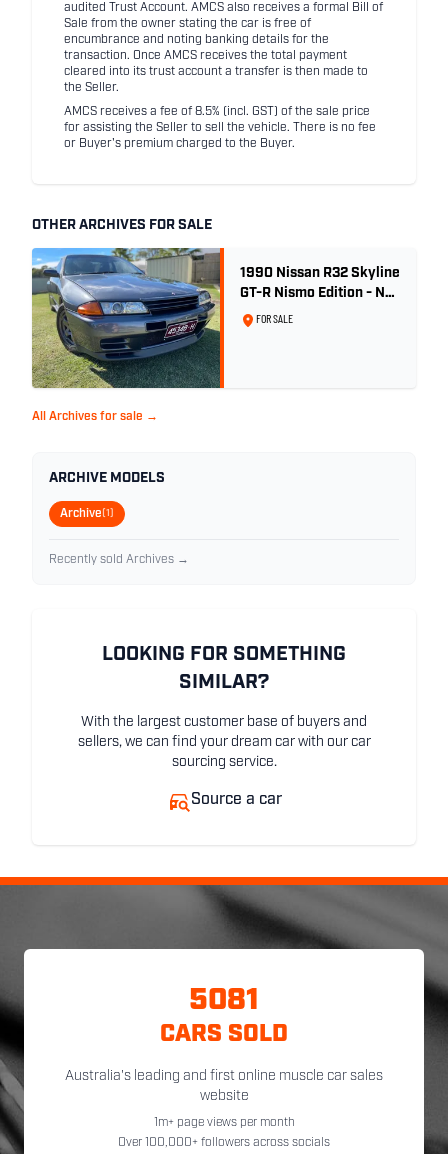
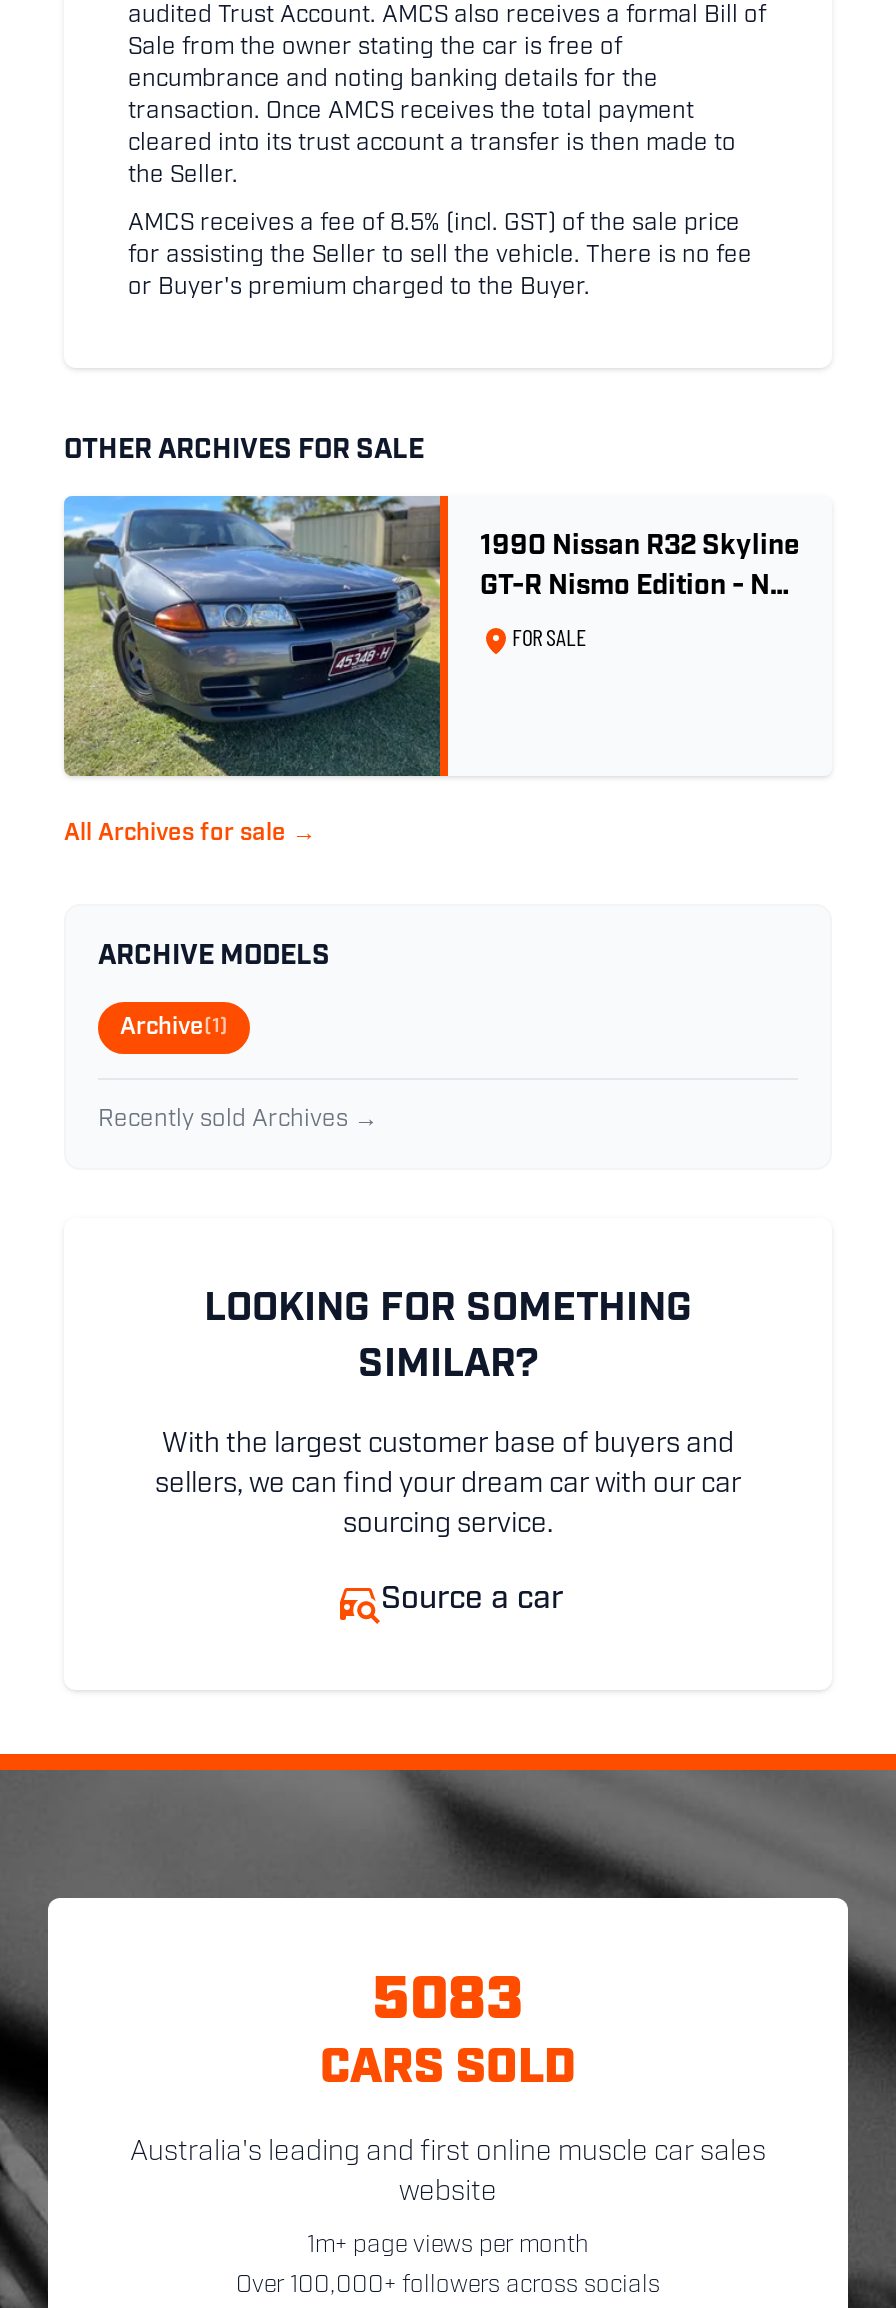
- 5081
+ 5083
